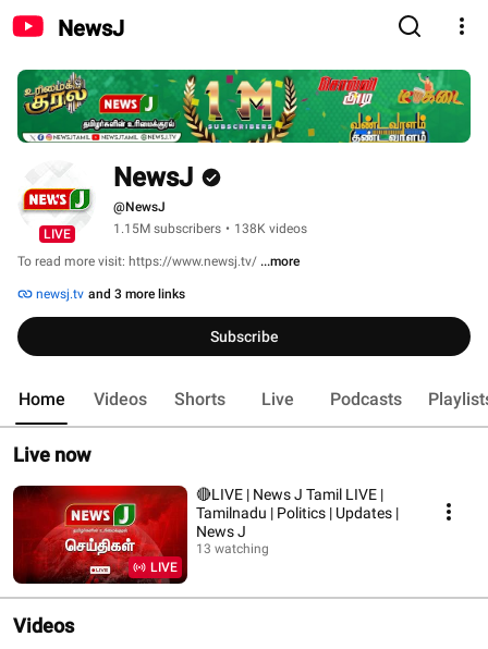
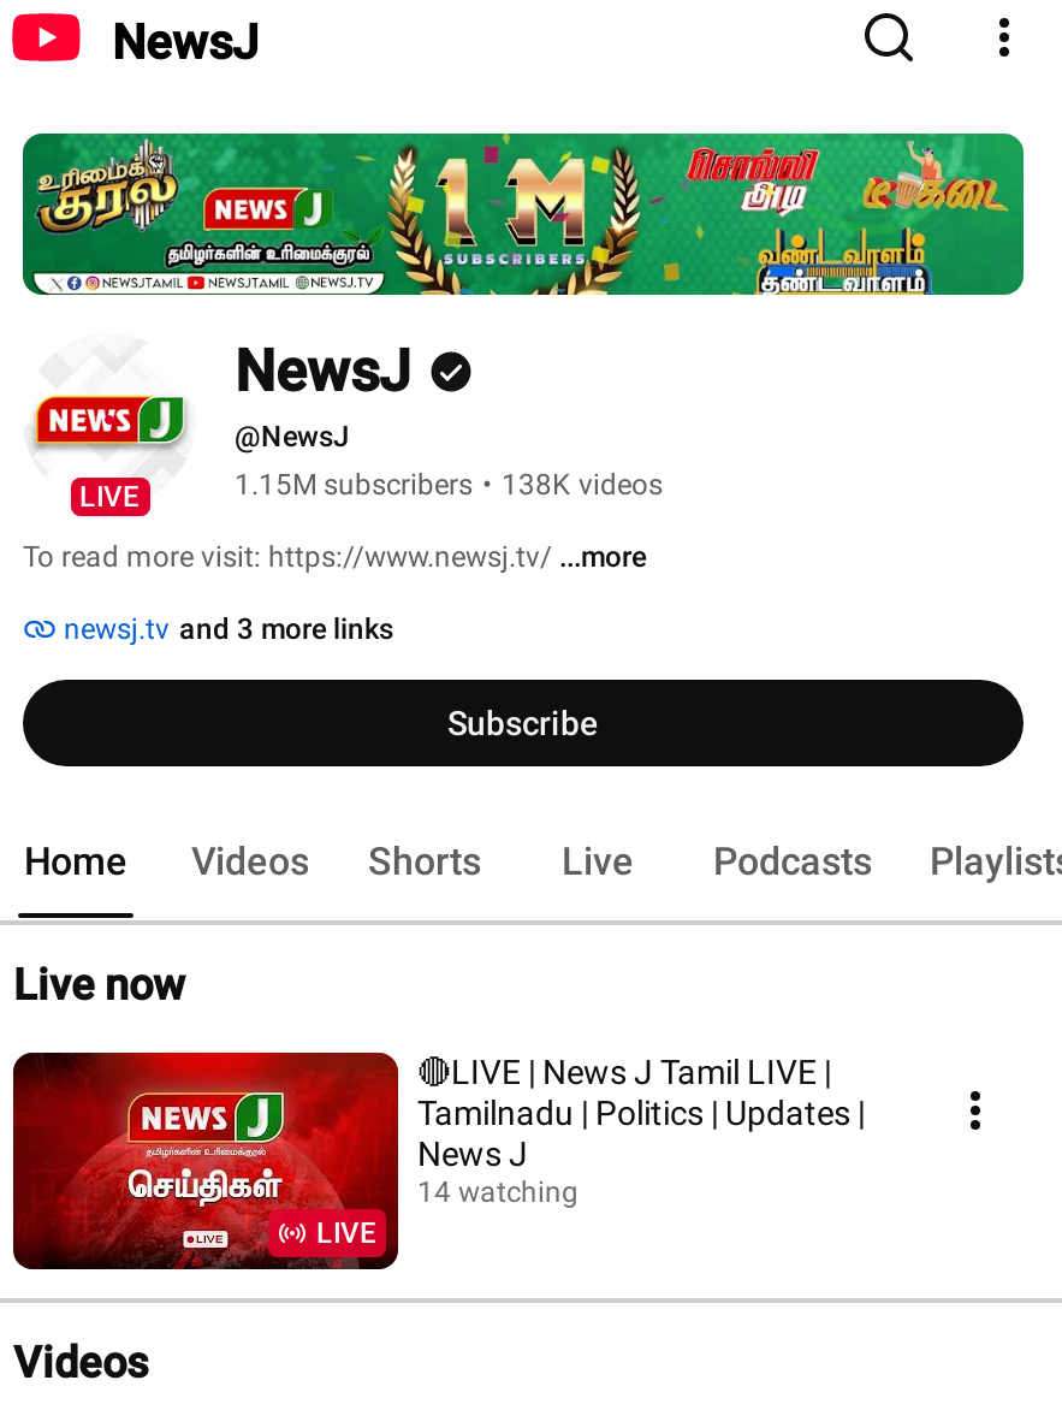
- 13 watching
+ 14 watching
